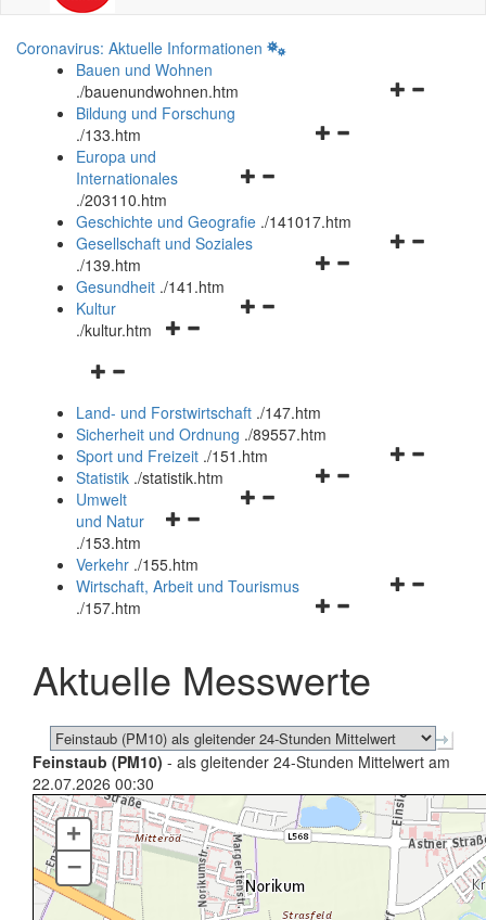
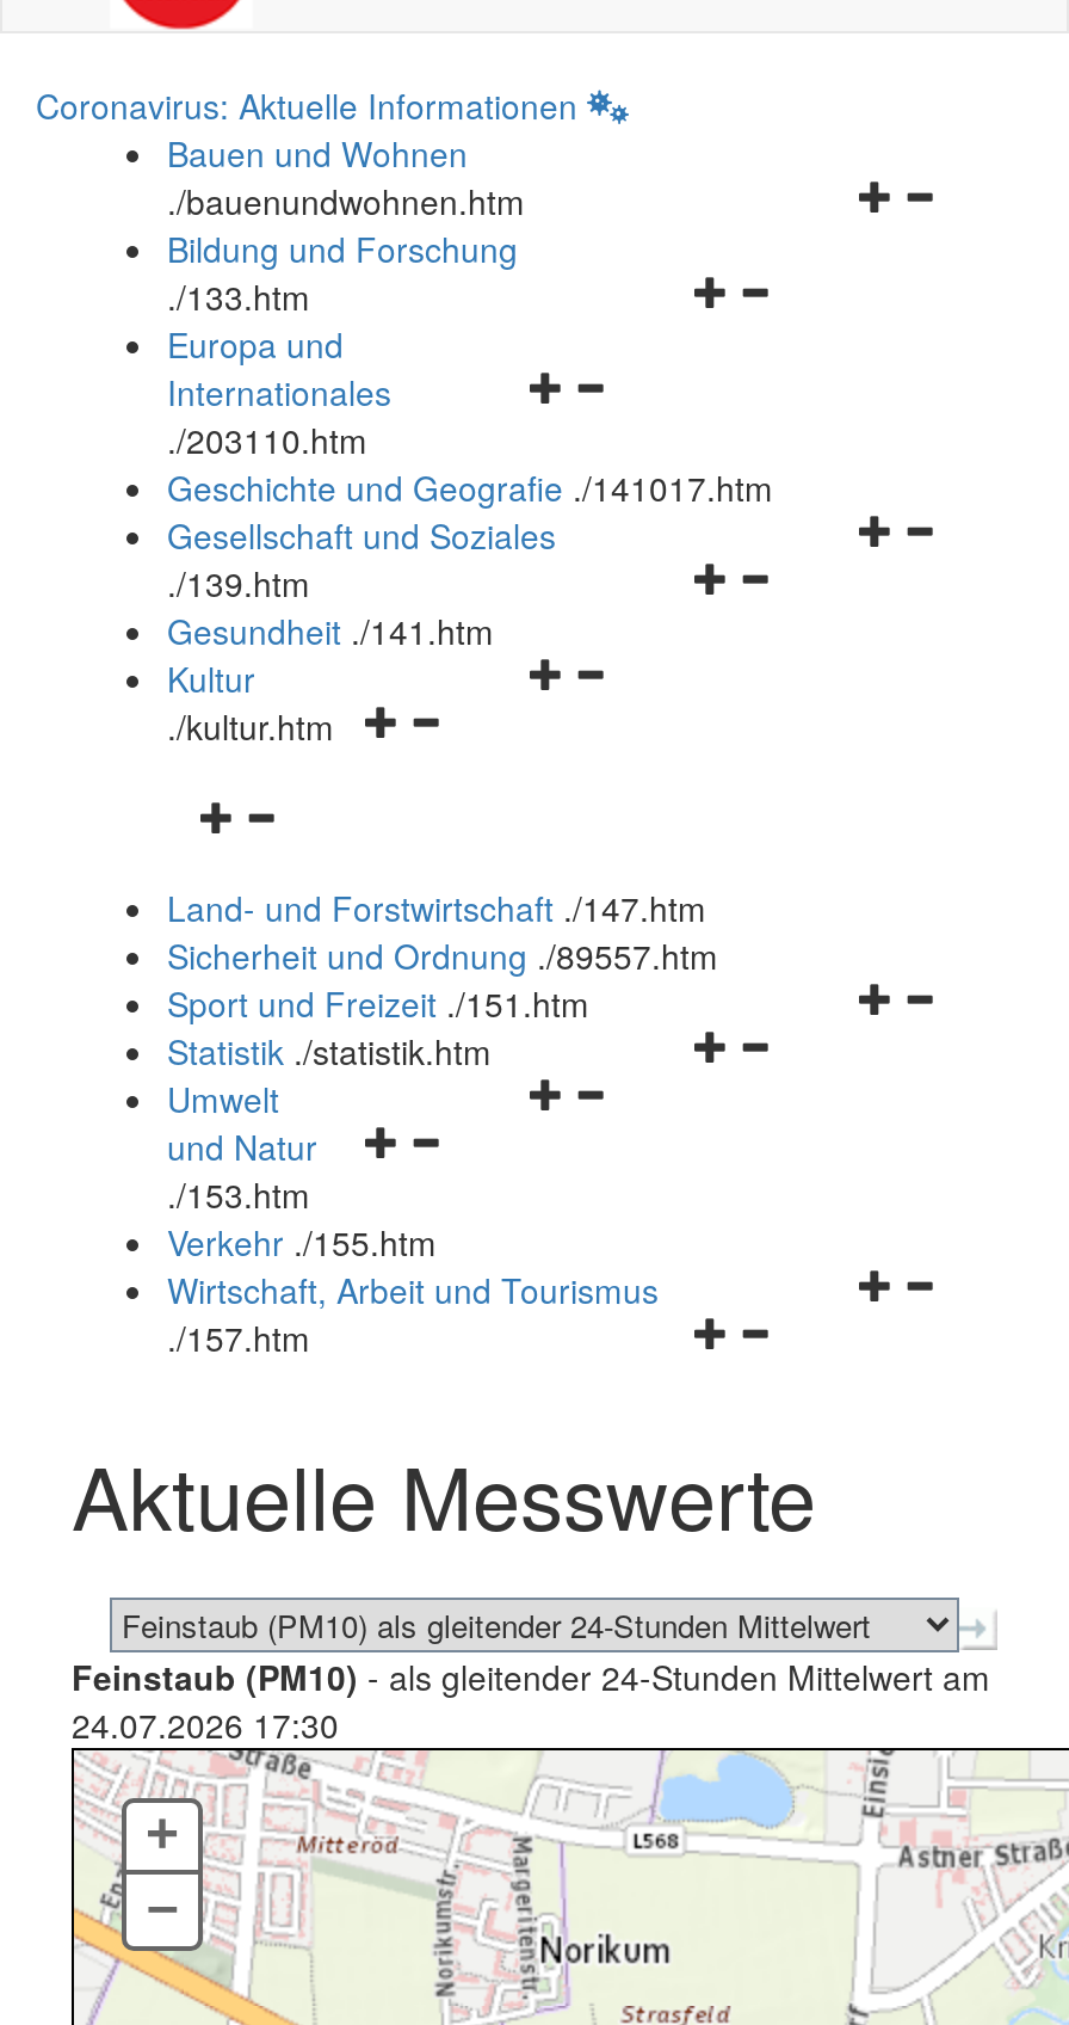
- 22.07.2026 00:30
+ 24.07.2026 17:30
